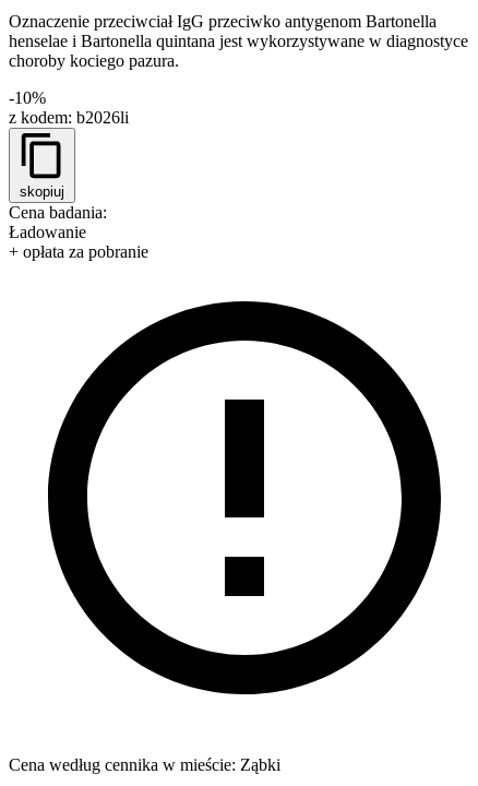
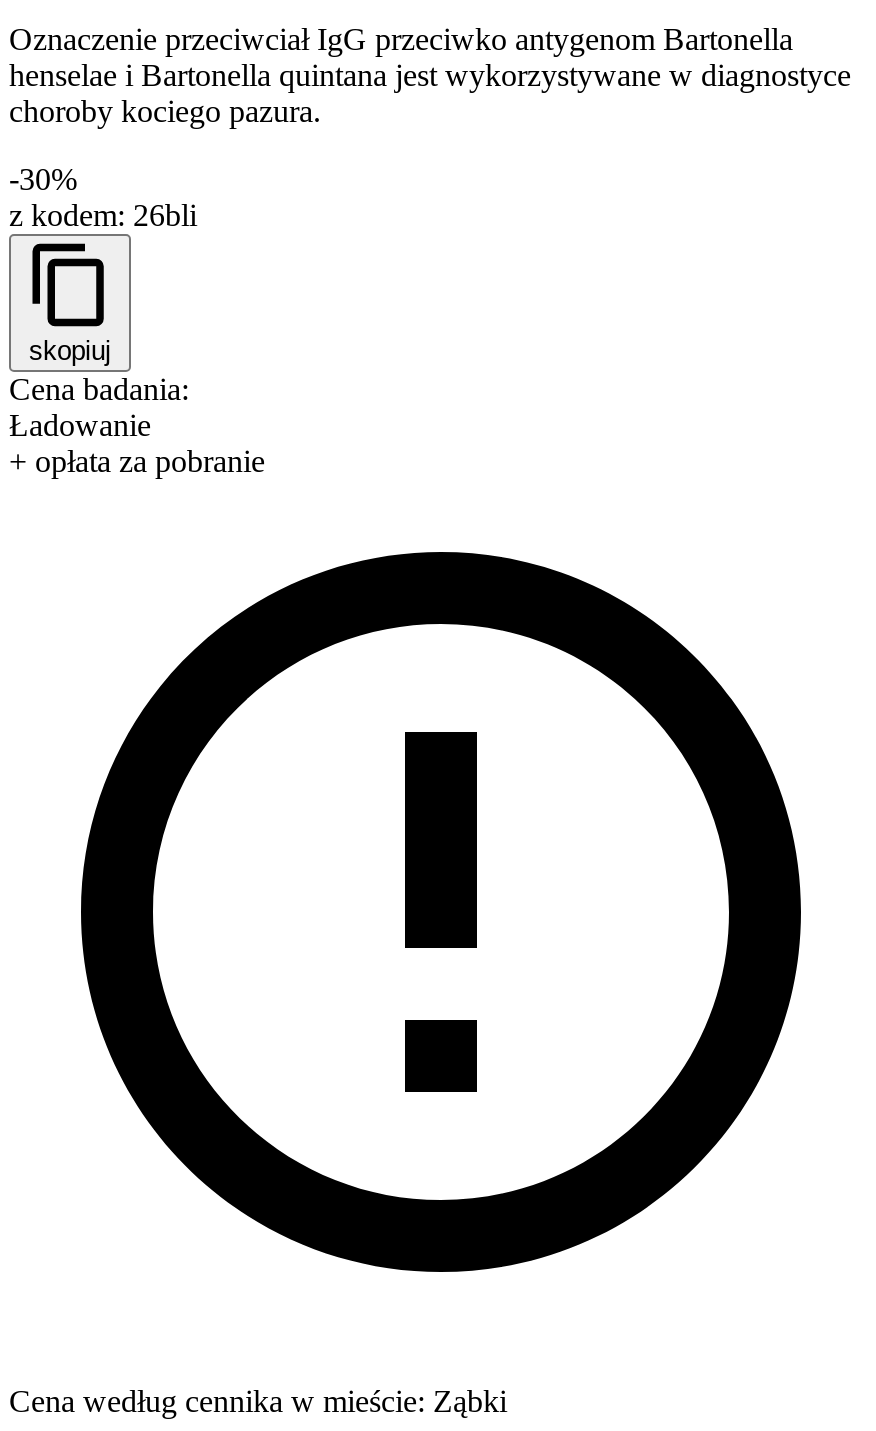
- -10%
+ -30%

- z kodem: b2026li
+ z kodem: 26bli
